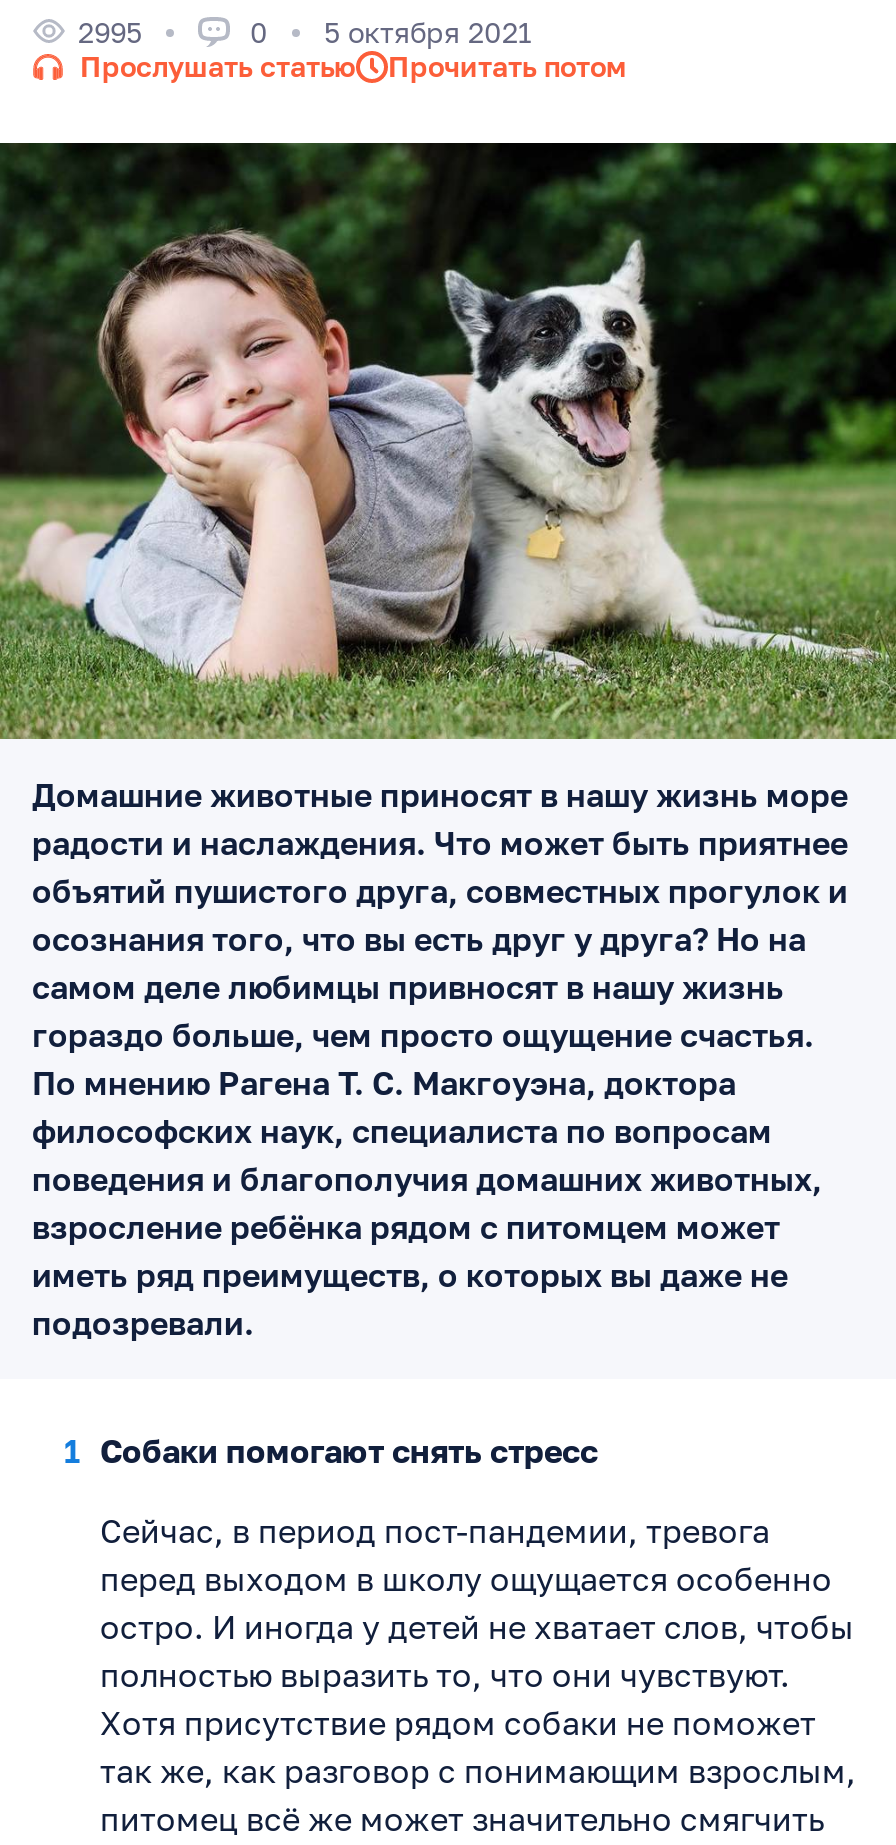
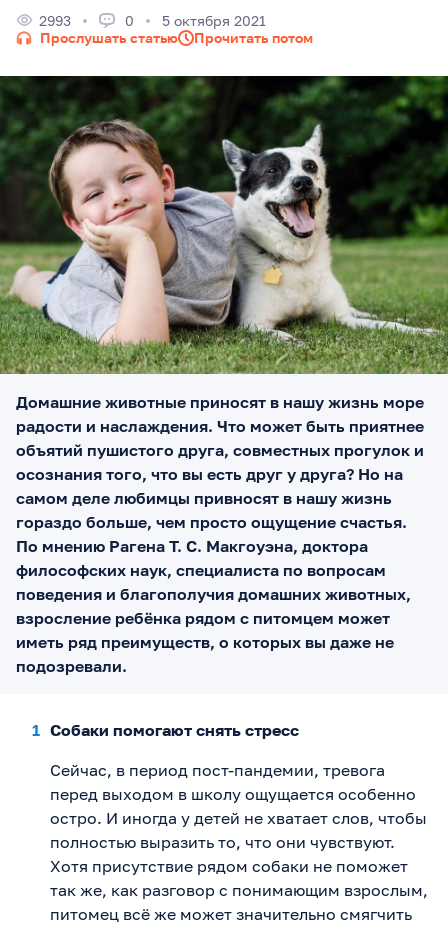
- 2995
+ 2993
